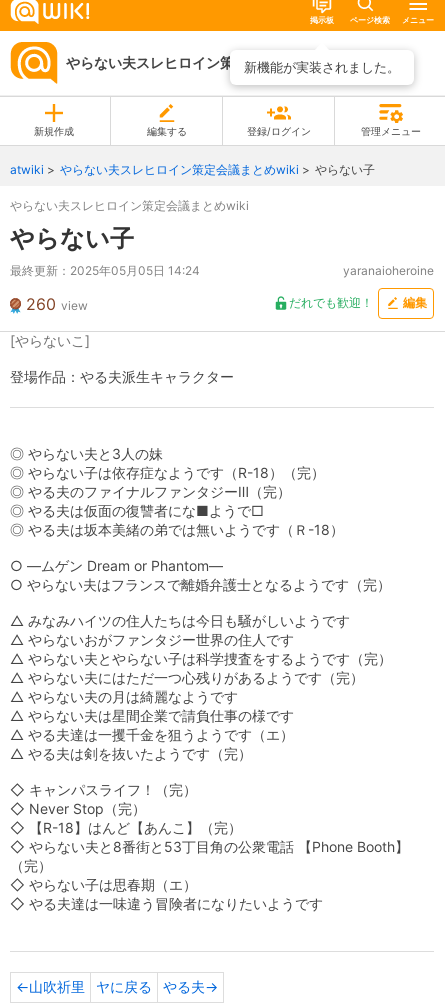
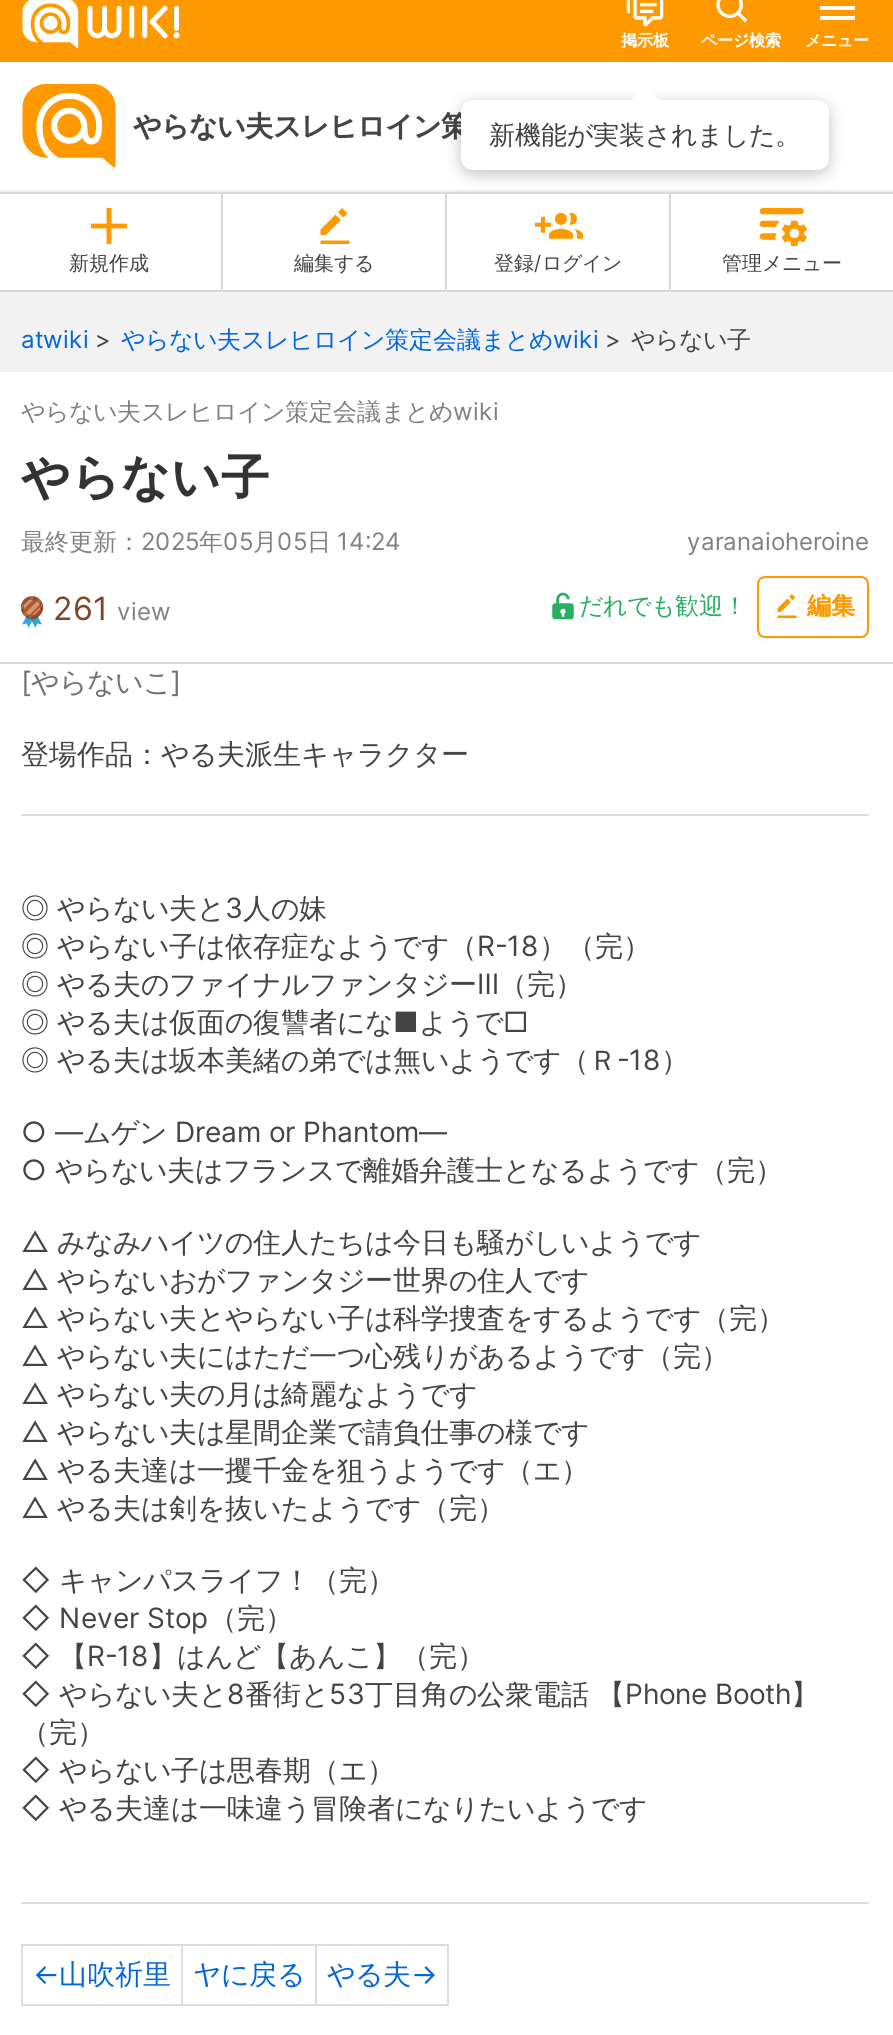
- 260 view
+ 261 view
